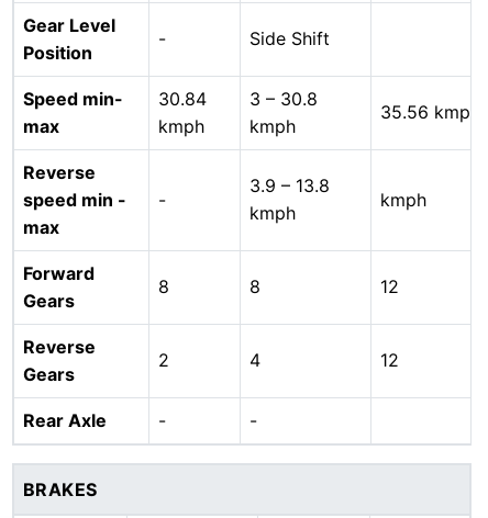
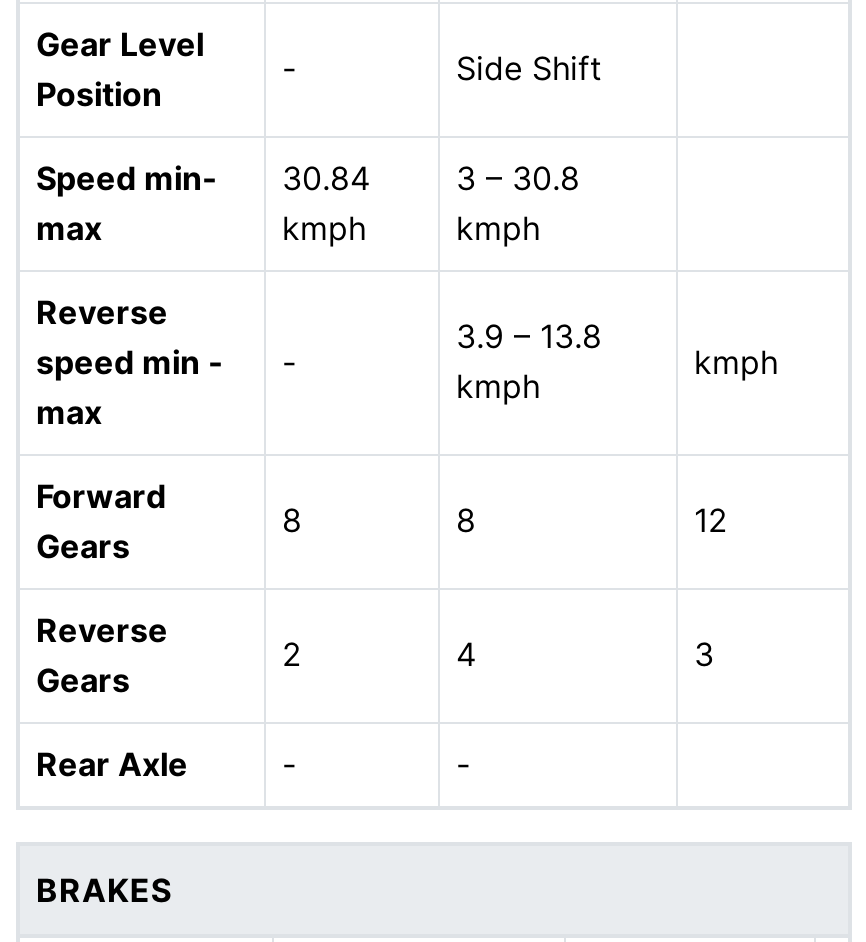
- 35.56 kmph

- 12
+ 3
